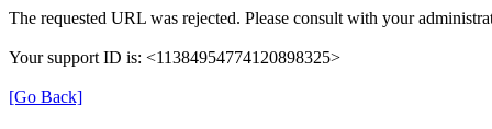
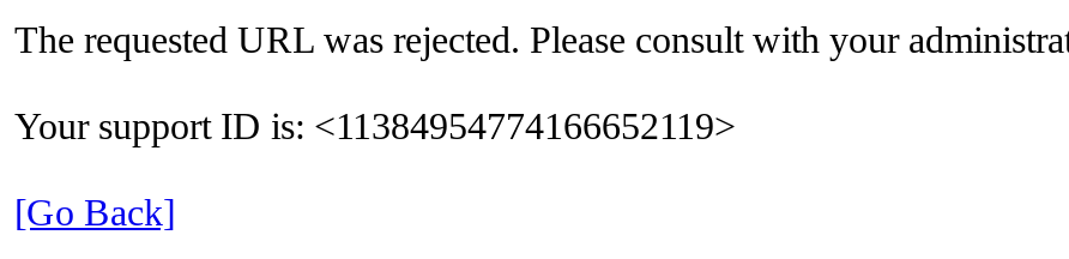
- Your support ID is: <11384954774120898325>
+ Your support ID is: <11384954774166652119>
